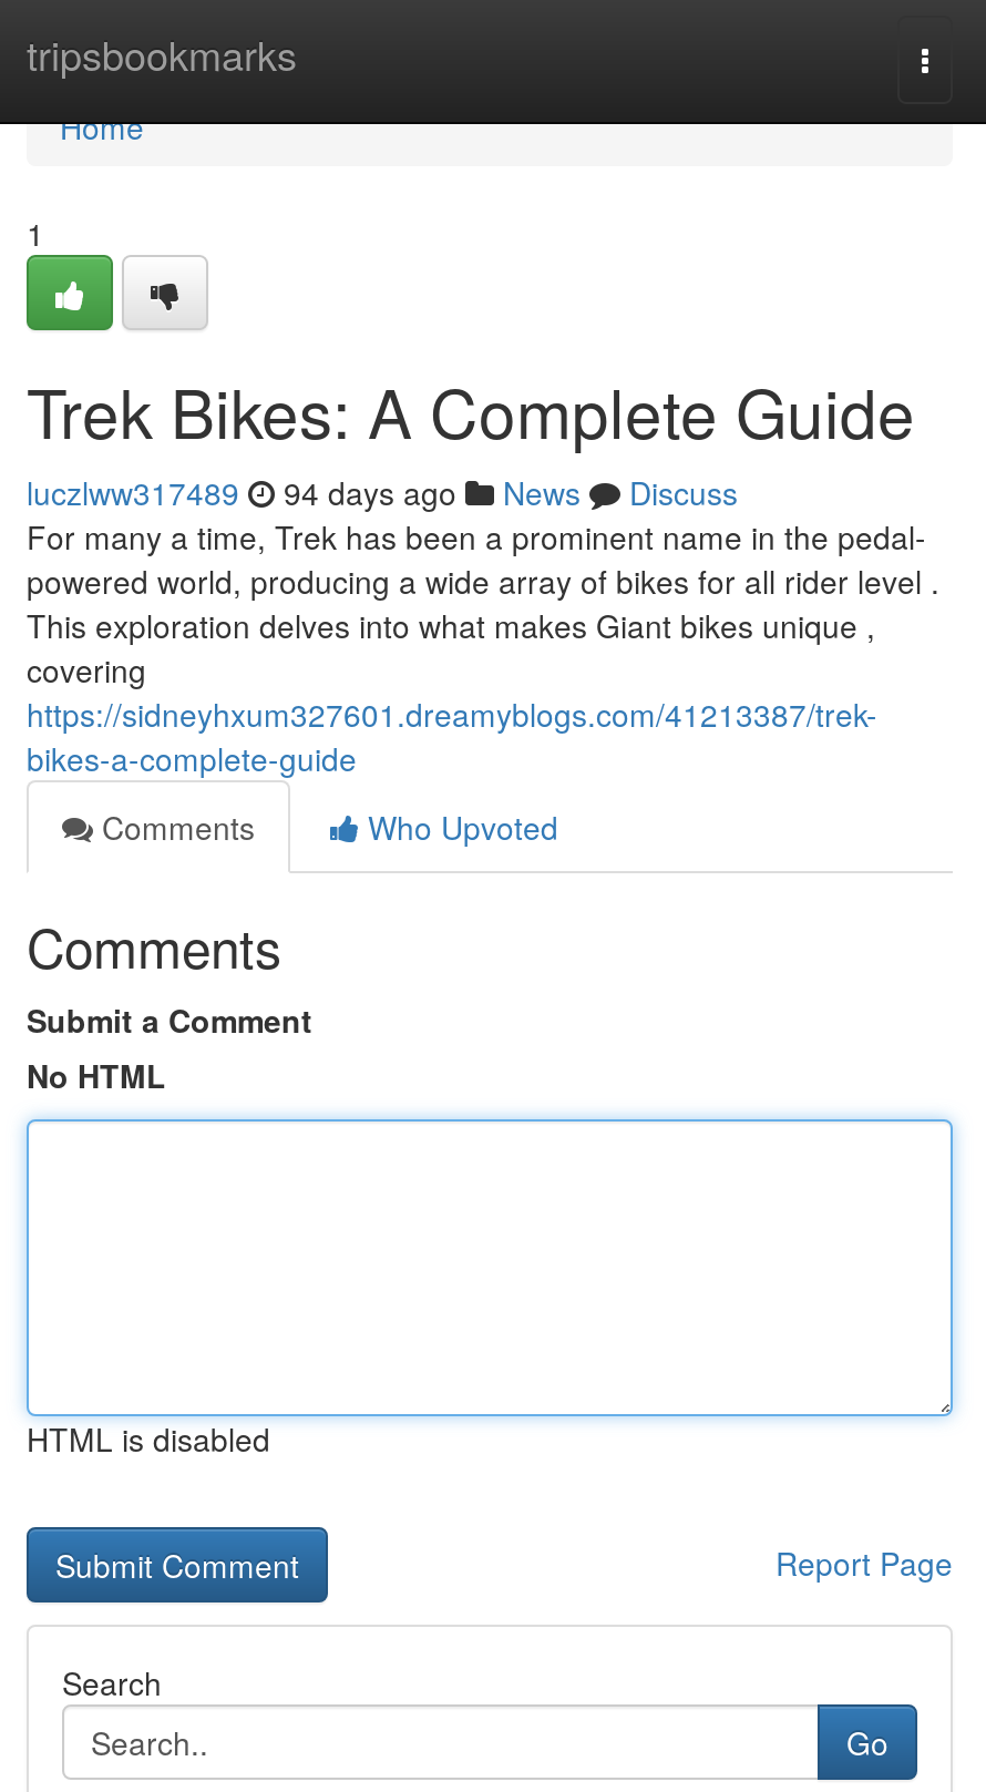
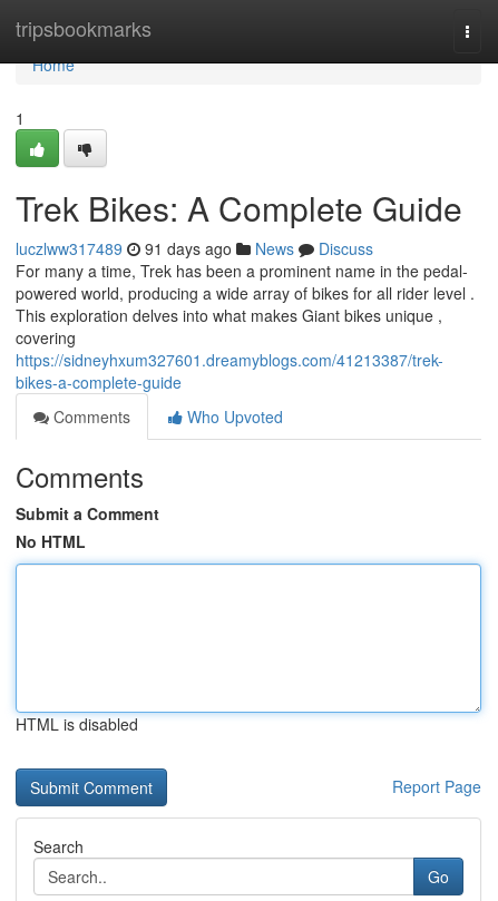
- luczlww317489 94 days ago News Discuss
+ luczlww317489 91 days ago News Discuss
